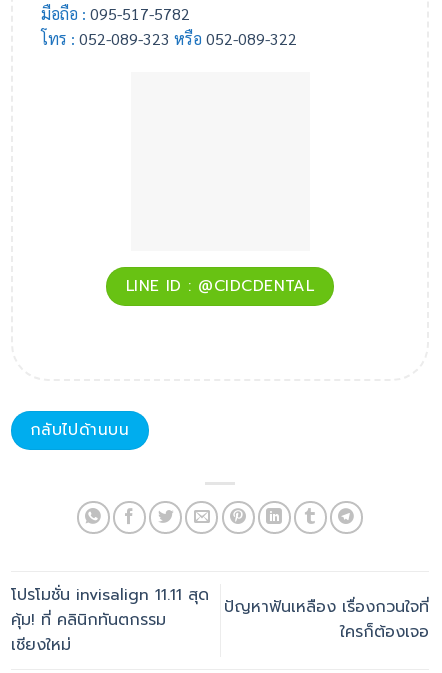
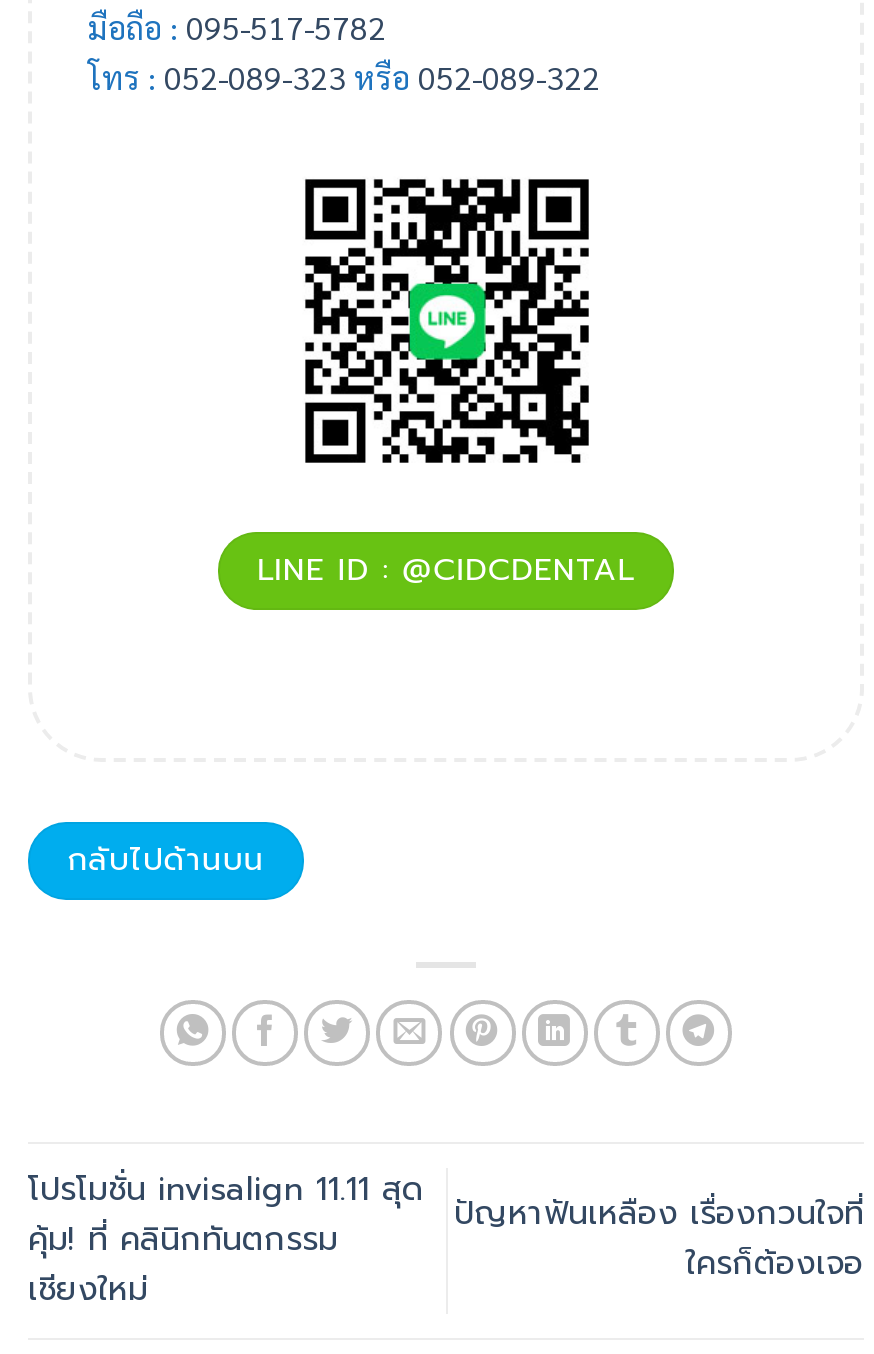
+ [image]
